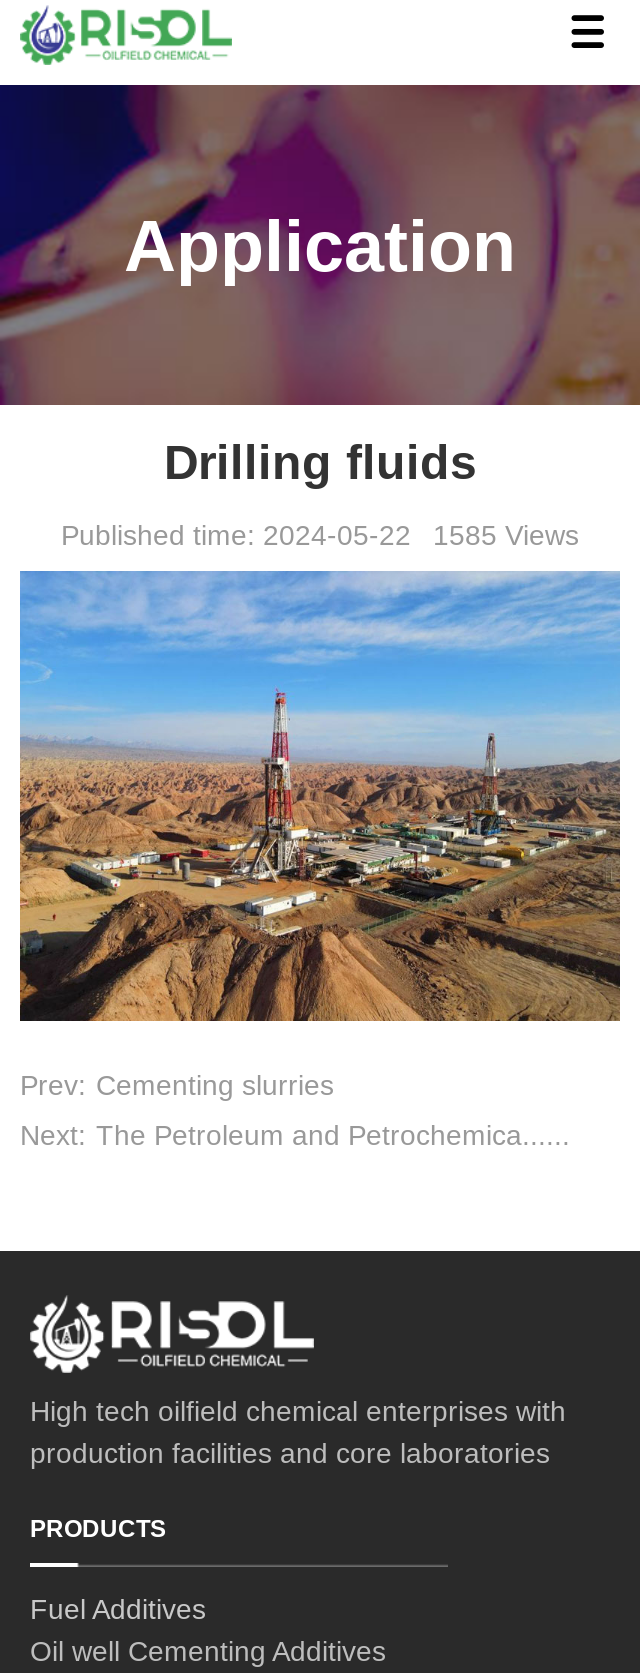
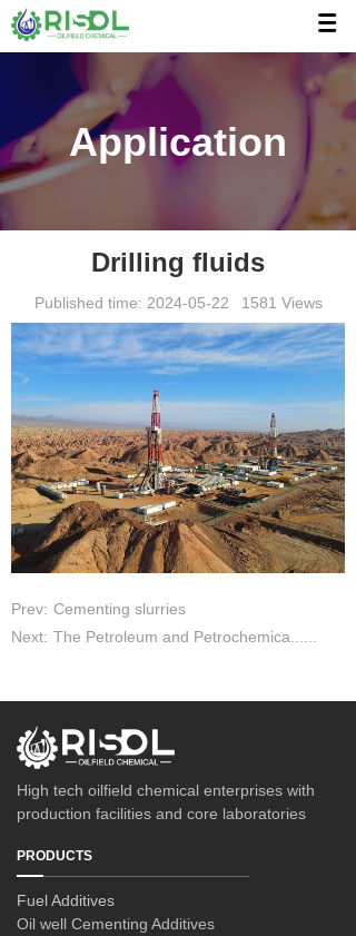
- Published time: 2024-05-22 1585 Views
+ Published time: 2024-05-22 1581 Views
